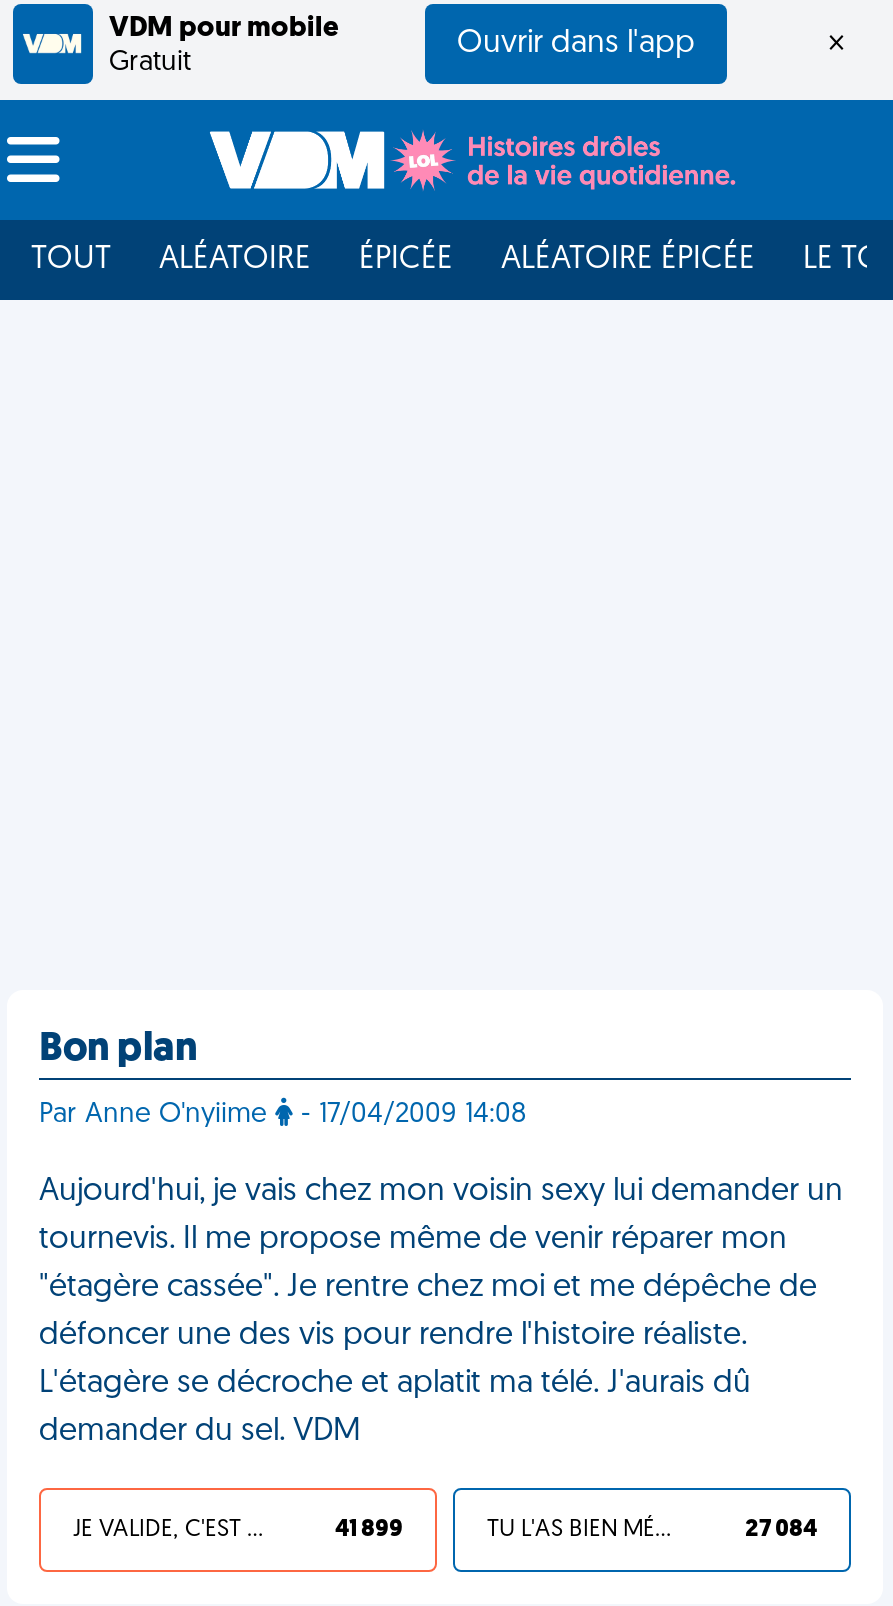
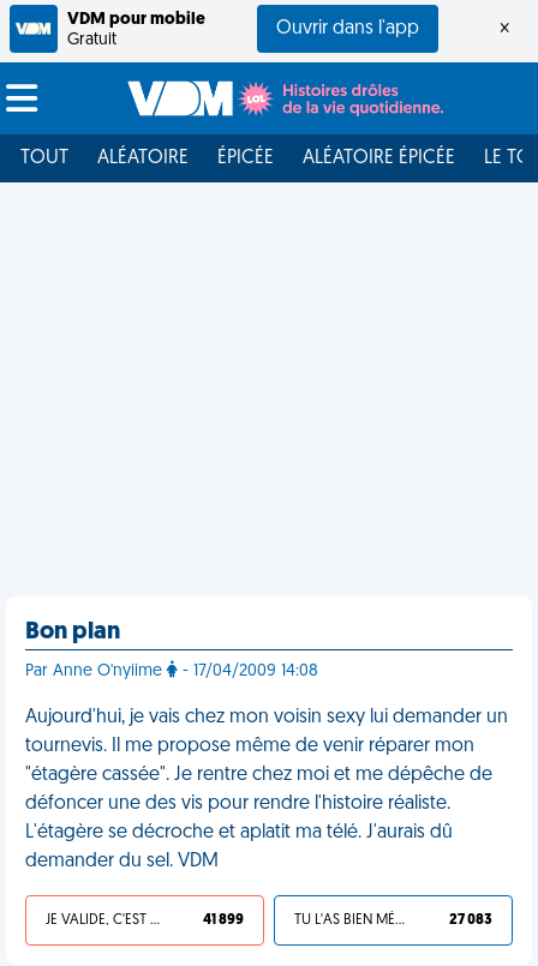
- 27 084
+ 27 083
